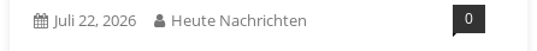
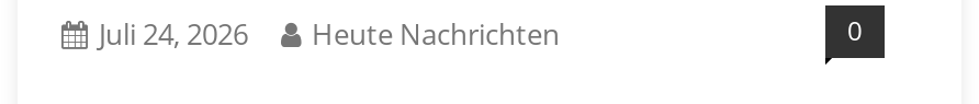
- Juli 22, 2026 Heute Nachrichten
+ Juli 24, 2026 Heute Nachrichten
